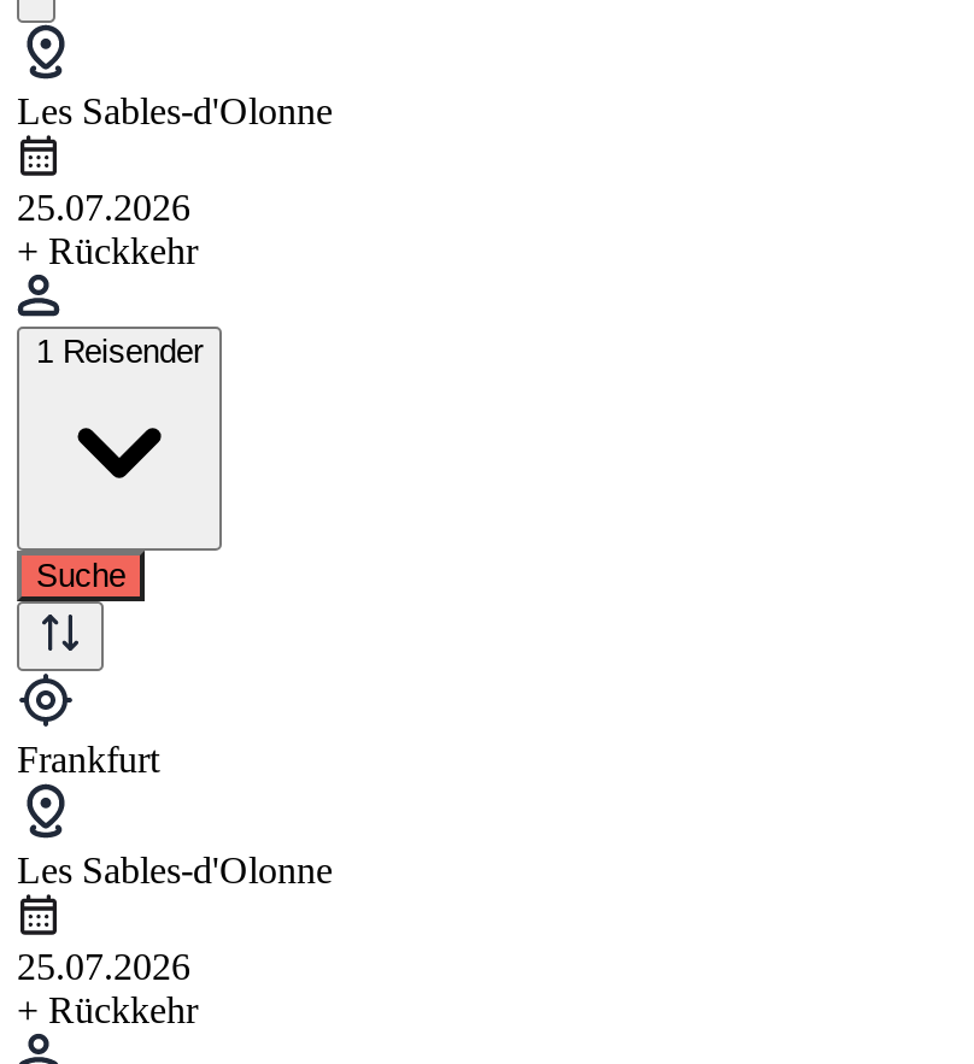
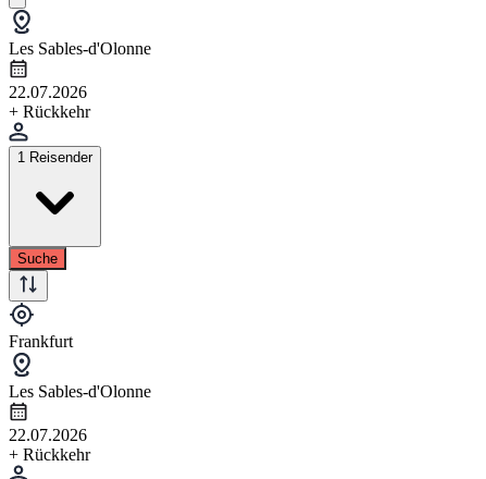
- 25.07.2026
+ 22.07.2026

- 25.07.2026
+ 22.07.2026
